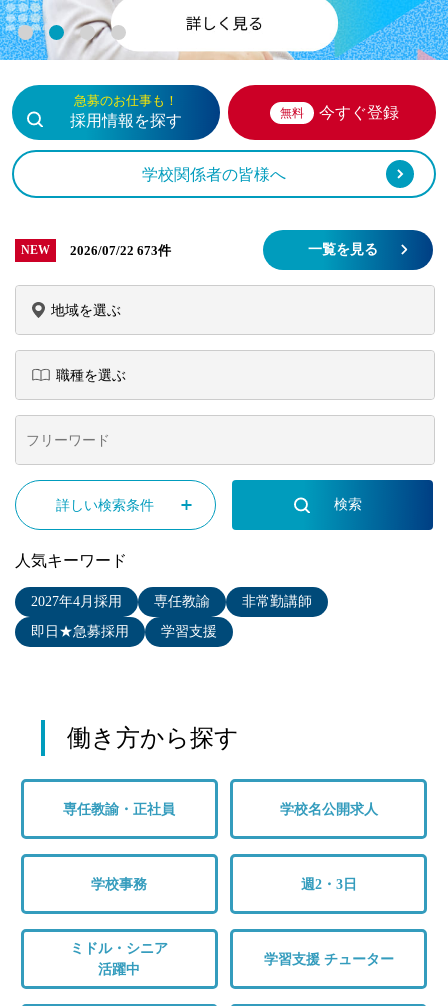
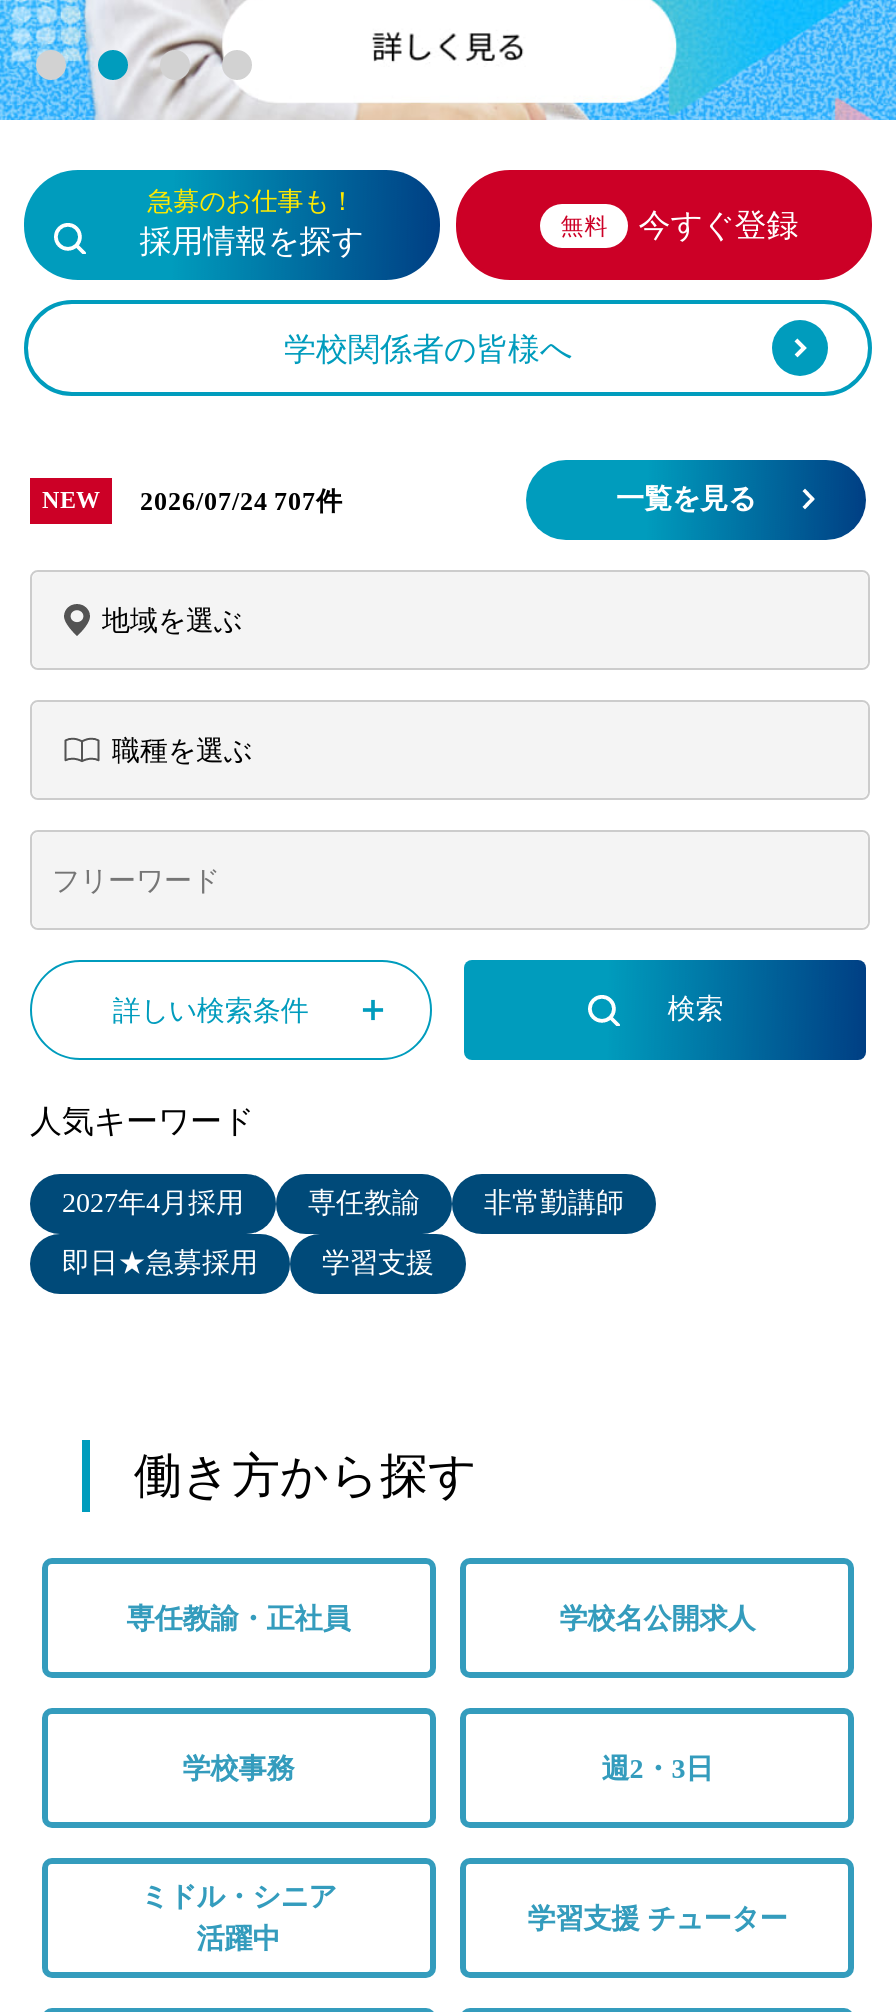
- NEW 2026/07/22 673件
+ NEW 2026/07/24 707件
